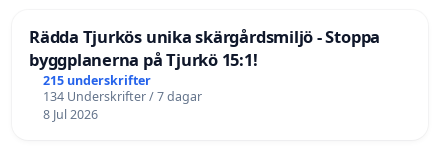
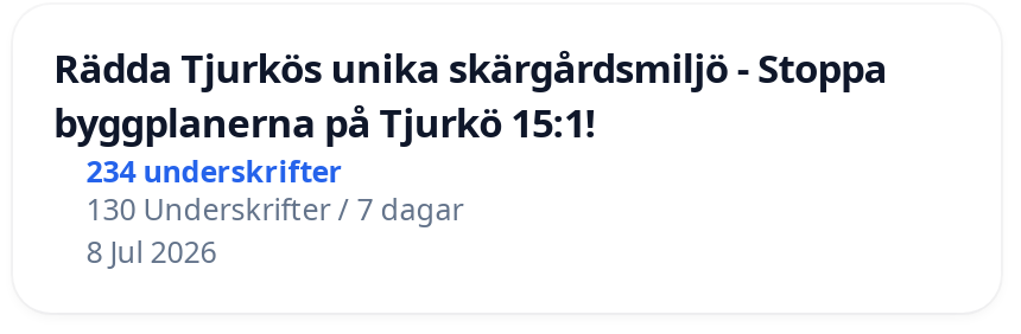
- 215 underskrifter
+ 234 underskrifter

- 134 Underskrifter / 7 dagar
+ 130 Underskrifter / 7 dagar
